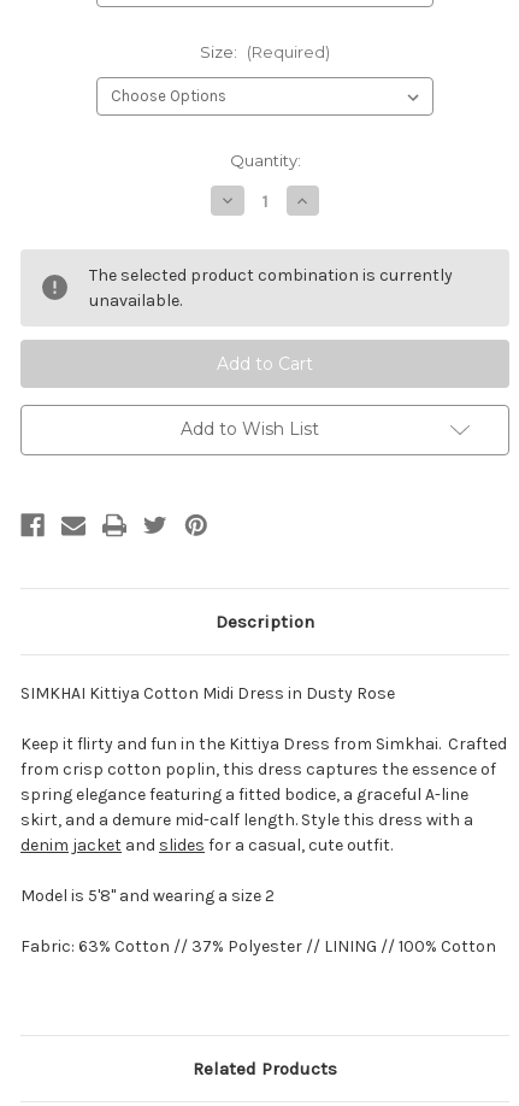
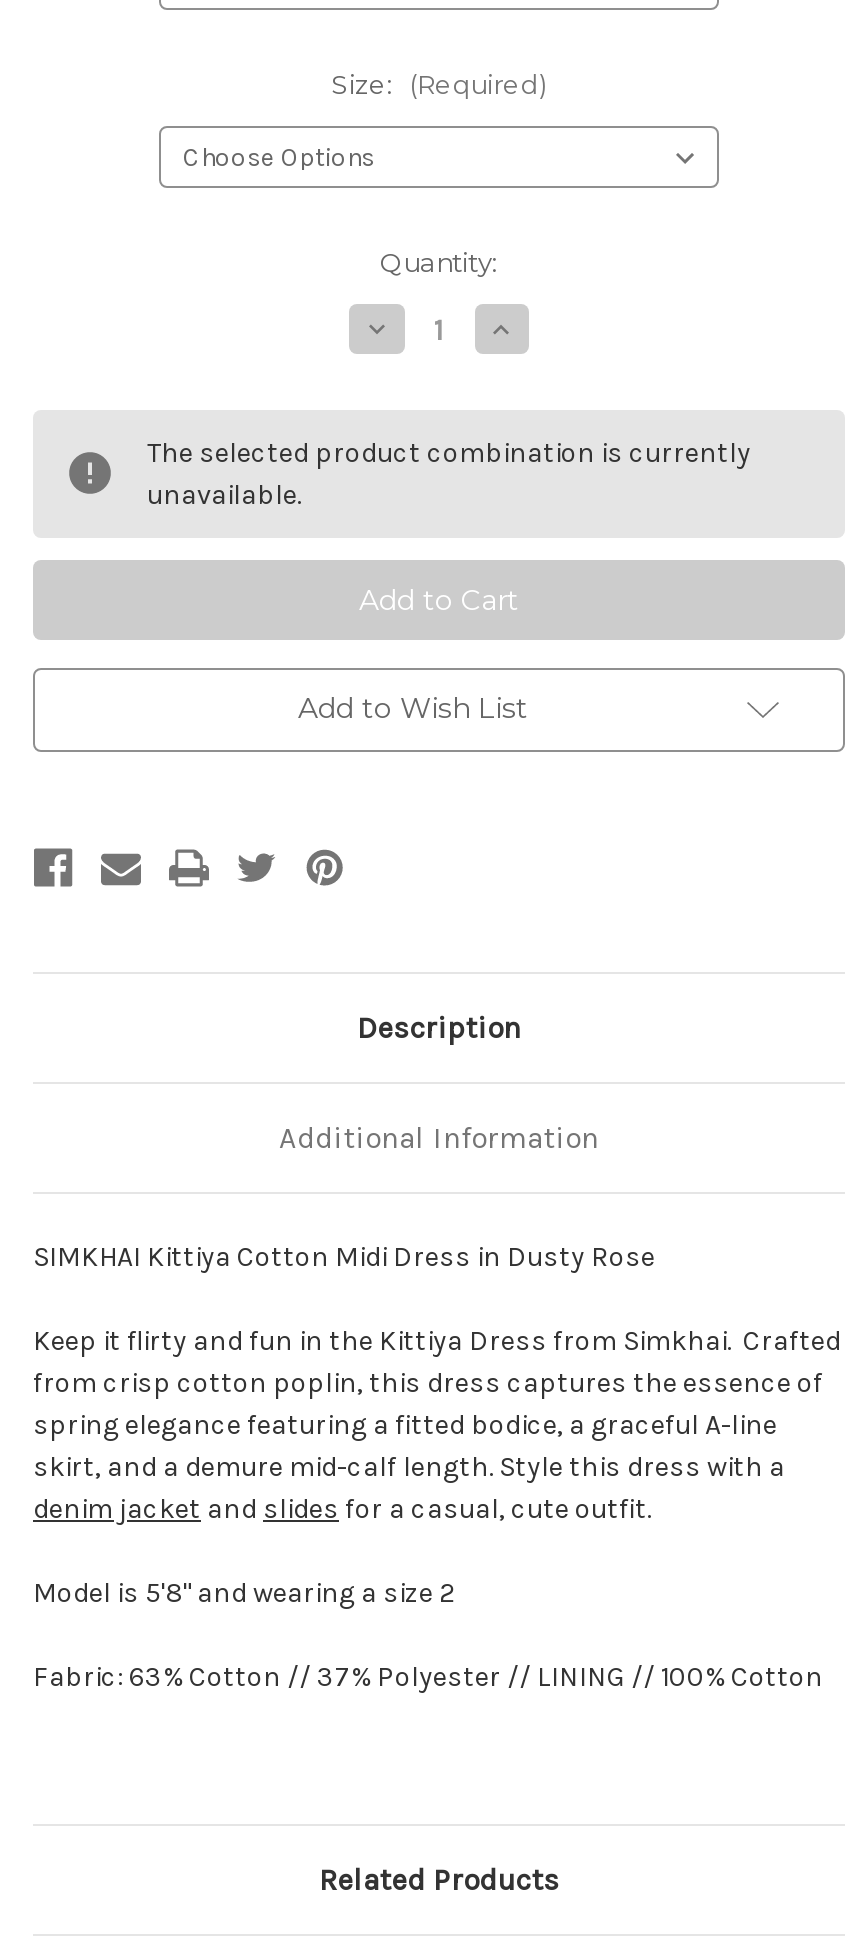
+ Additional Information
